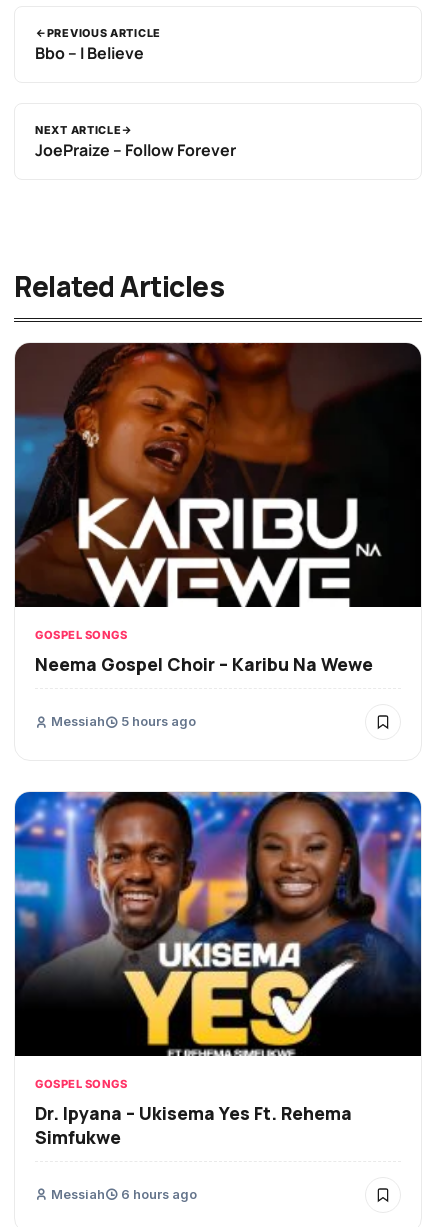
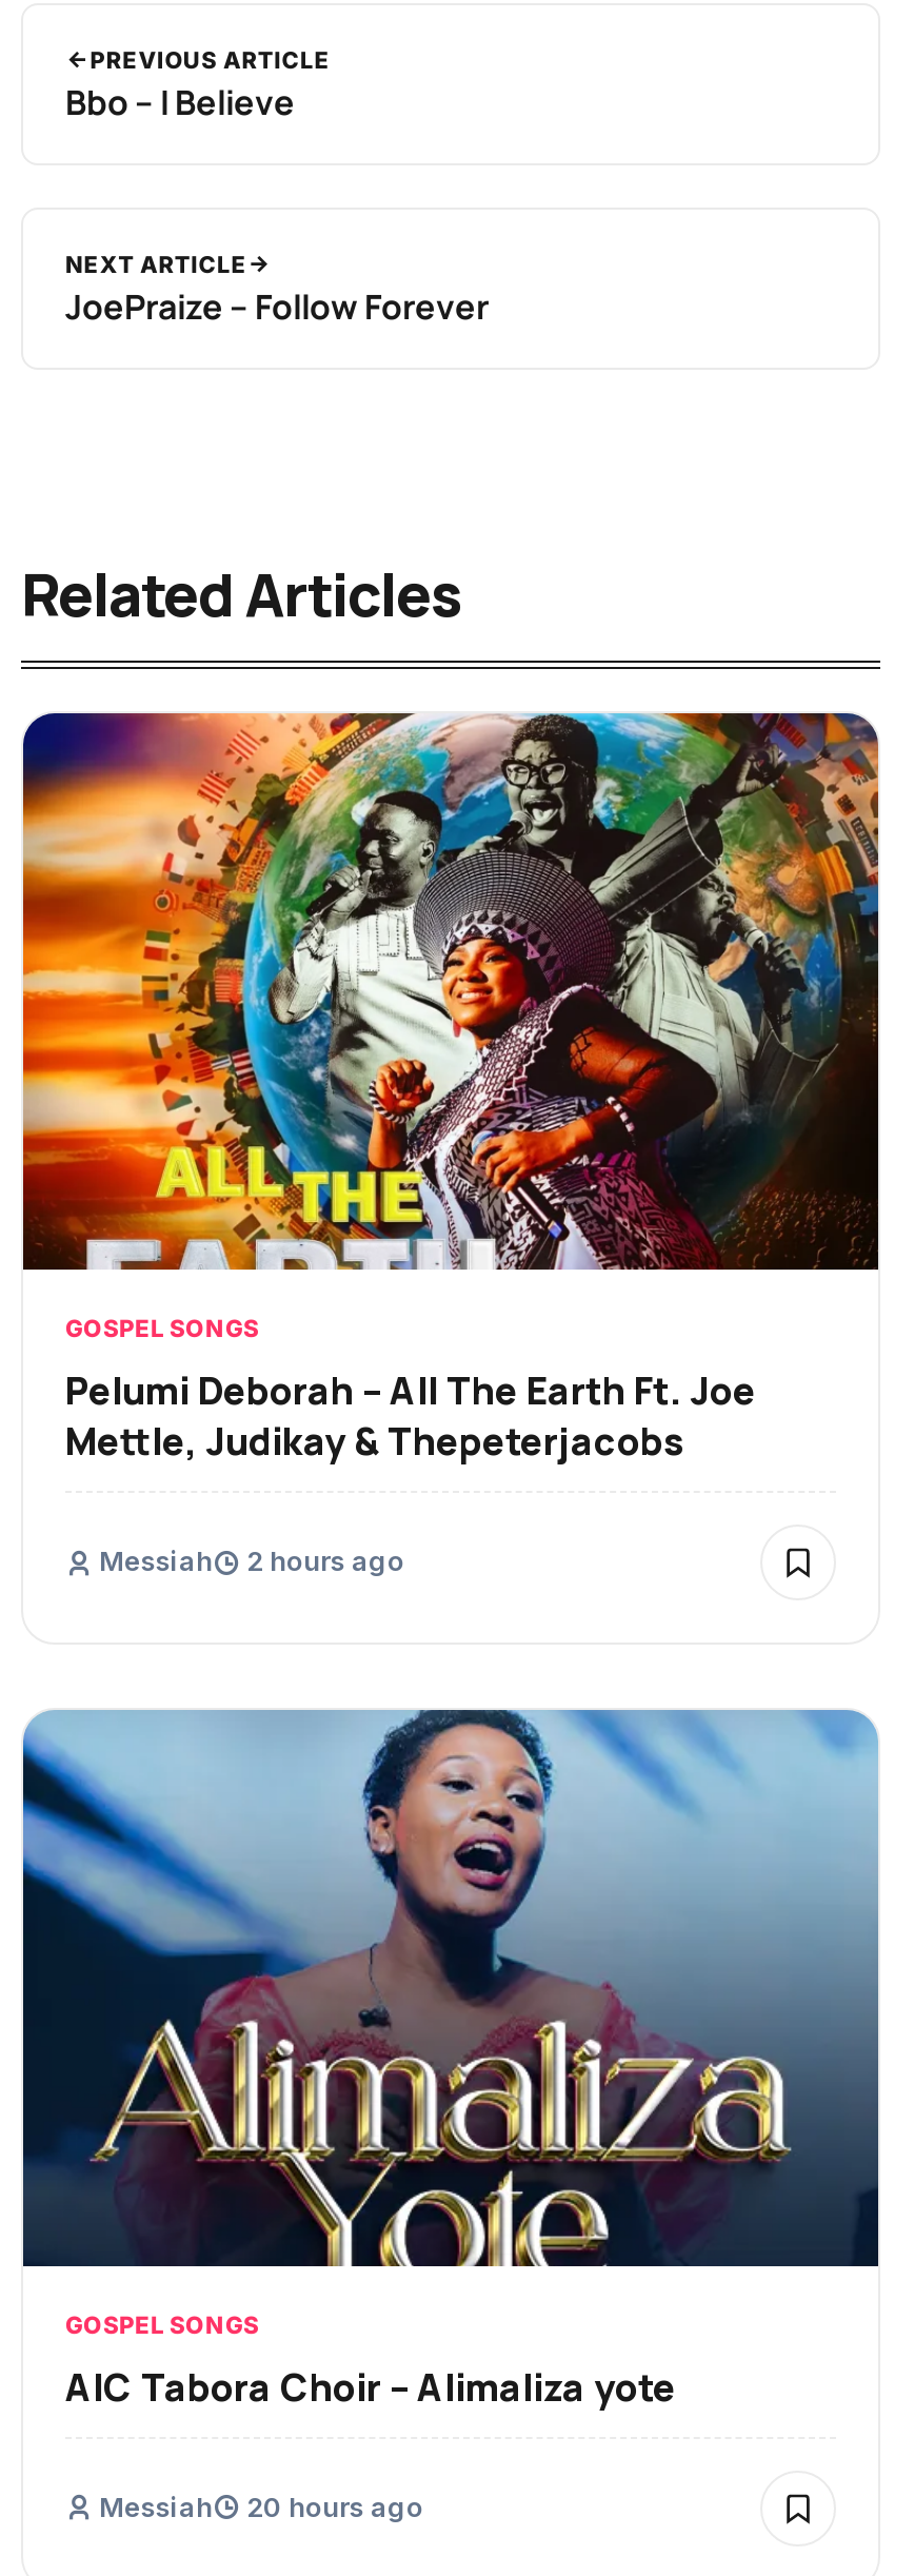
- [image]
+ [image]

- Neema Gospel Choir – Karibu Na Wewe
+ Pelumi Deborah – All The Earth Ft. Joe
+ Mettle, Judikay & Thepeterjacobs

moved down: Messiah | GOSPEL SONGS

- Messiah 5 hours ago
+ Messiah 2 hours ago

- [image]
+ [image]

- Dr. Ipyana – Ukisema Yes Ft. Rehema
- Simfukwe
+ AIC Tabora Choir – Alimaliza yote

- Messiah 6 hours ago
+ Messiah 20 hours ago
